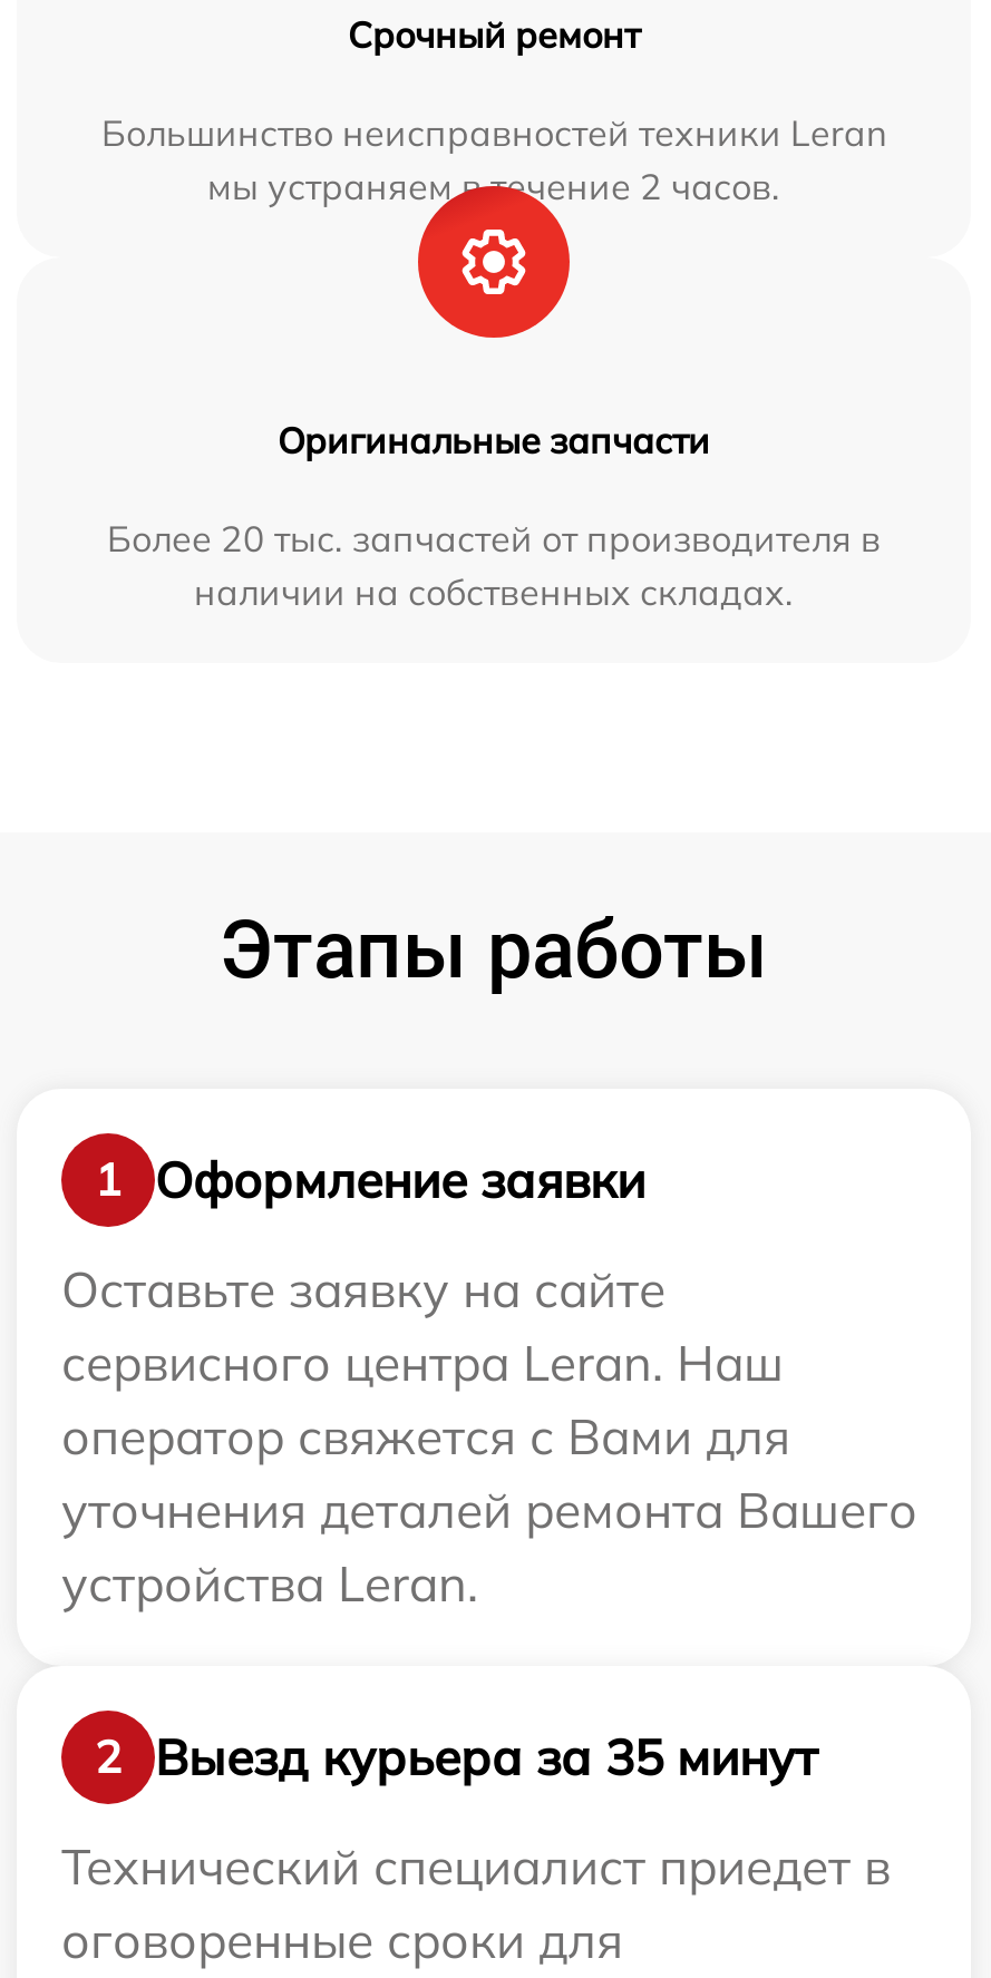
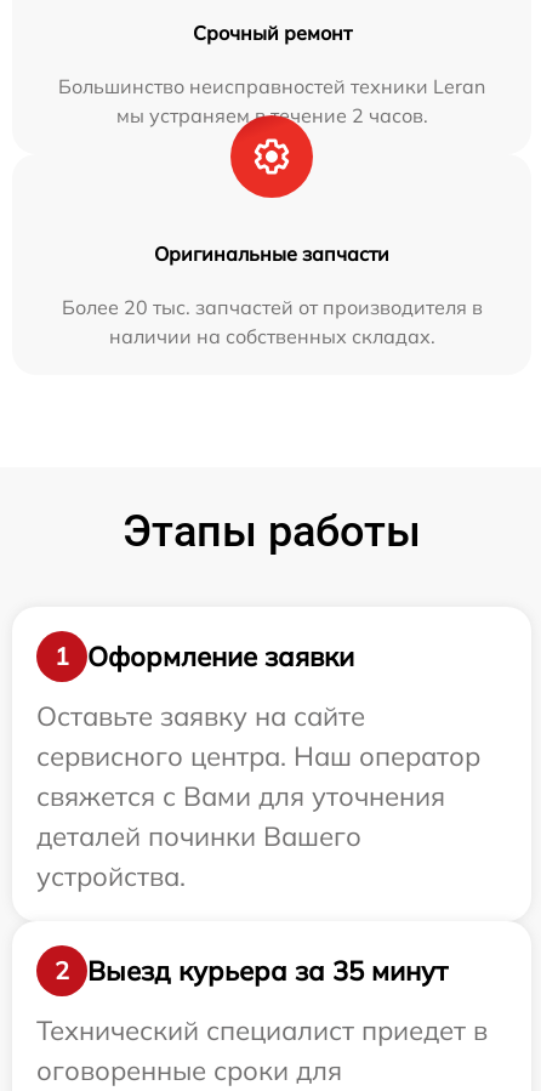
- сервисного центра Leran. Наш
- оператор свяжется с Вами для
- уточнения деталей ремонта Вашего
- устройства Leran.
+ сервисного центра. Наш оператор
+ свяжется с Вами для уточнения
+ деталей починки Вашего
+ устройства.
